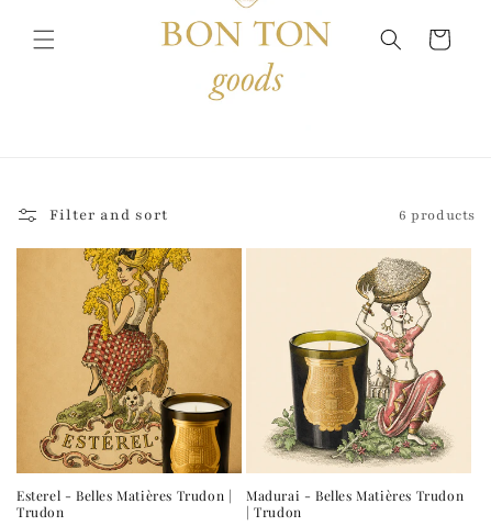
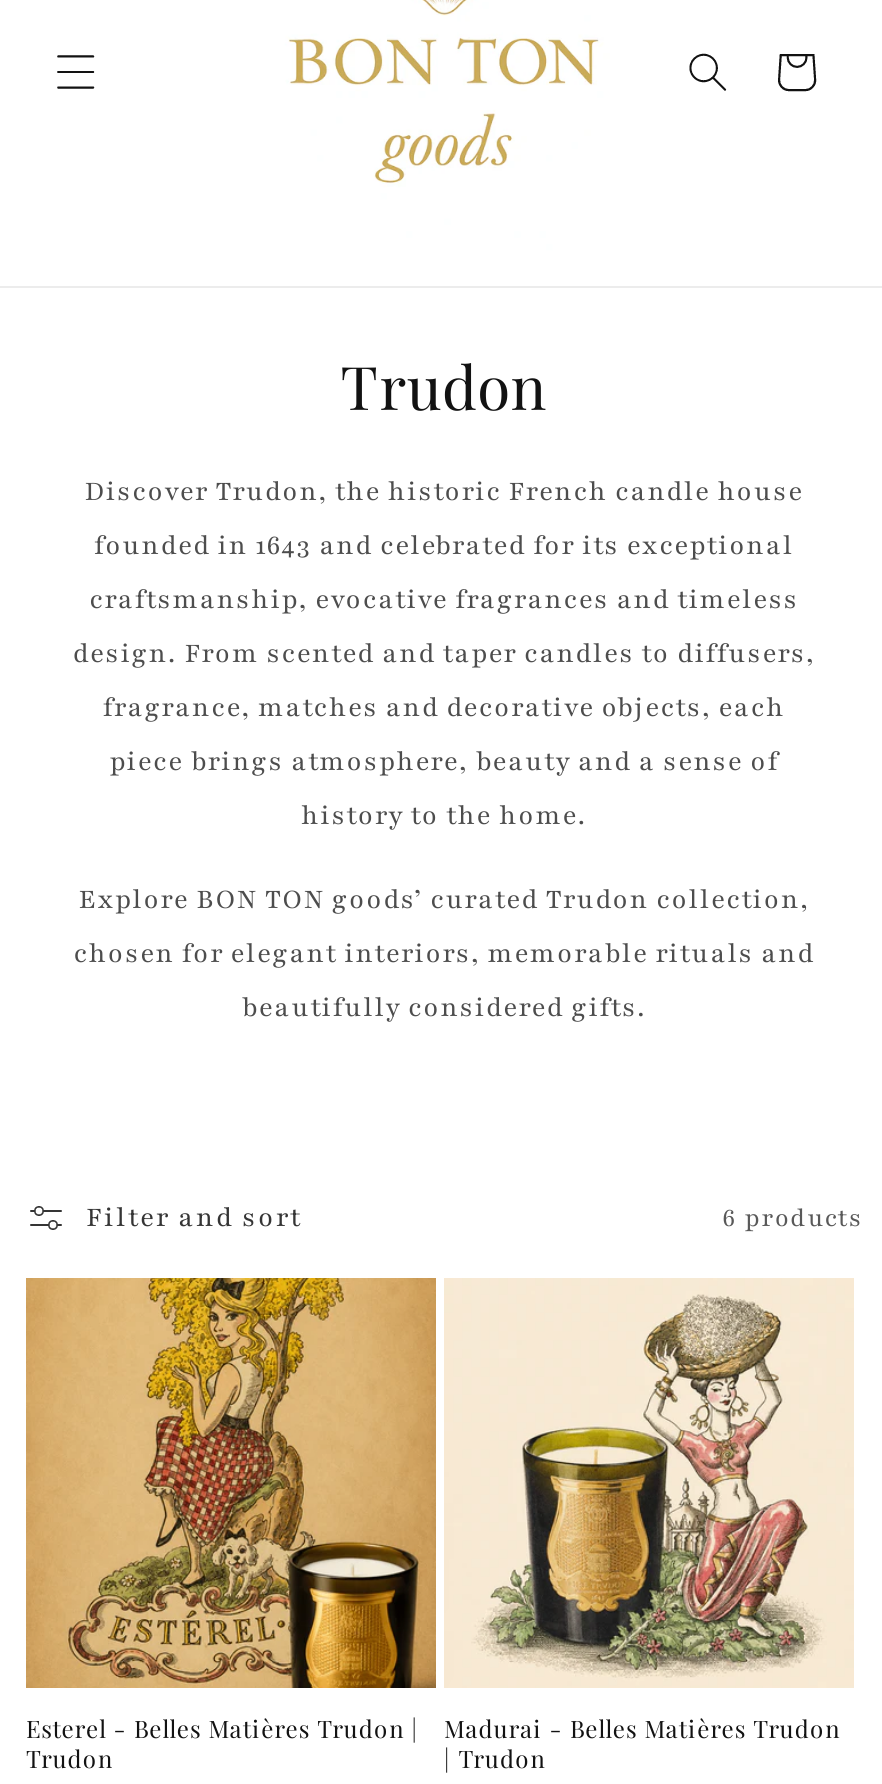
+ Trudon
+ Discover Trudon, the historic French candle house
+ founded in 1643 and celebrated for its exceptional
+ craftsmanship, evocative fragrances and timeless
+ design. From scented and taper candles to diffusers,
+ fragrance, matches and decorative objects, each
+ piece brings atmosphere, beauty and a sense of
+ history to the home.
+ Explore BON TON goods’ curated Trudon collection,
+ chosen for elegant interiors, memorable rituals and
+ beautifully considered gifts.
